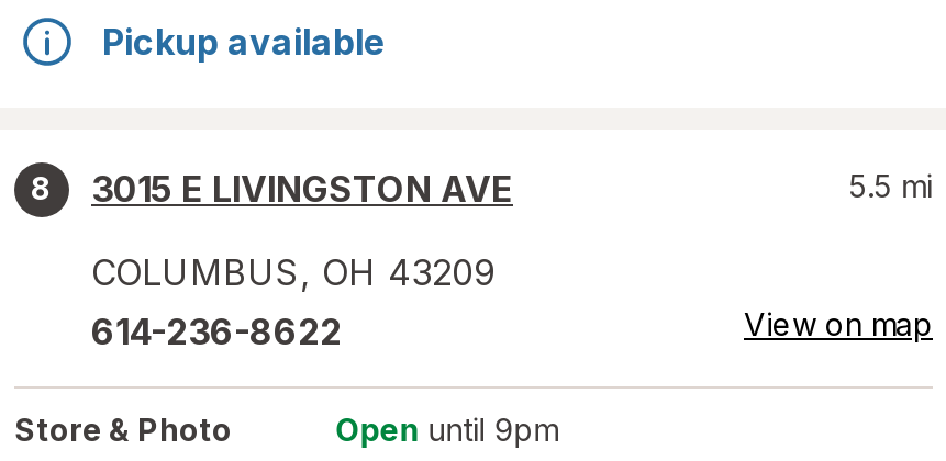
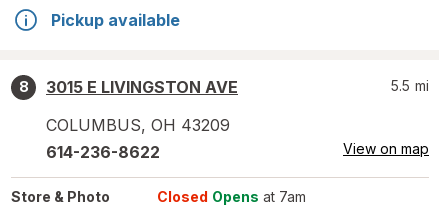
- Open until 9pm
+ Closed Opens at 7am
